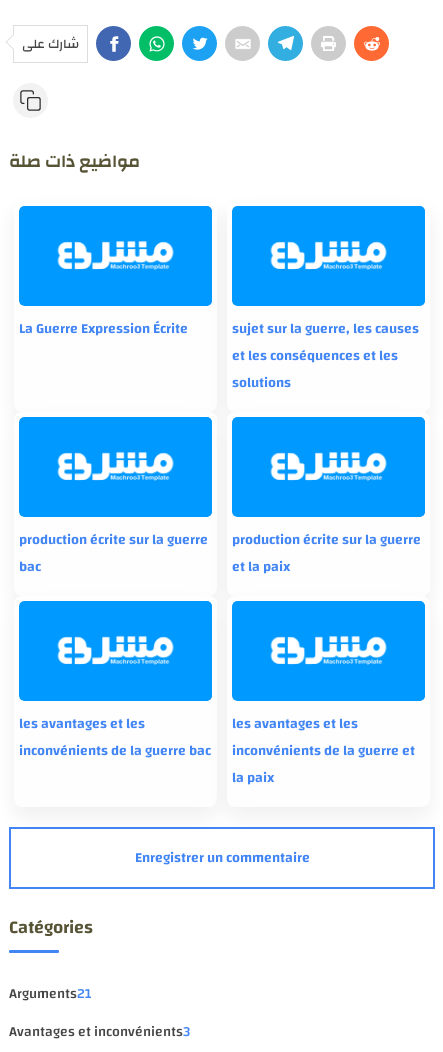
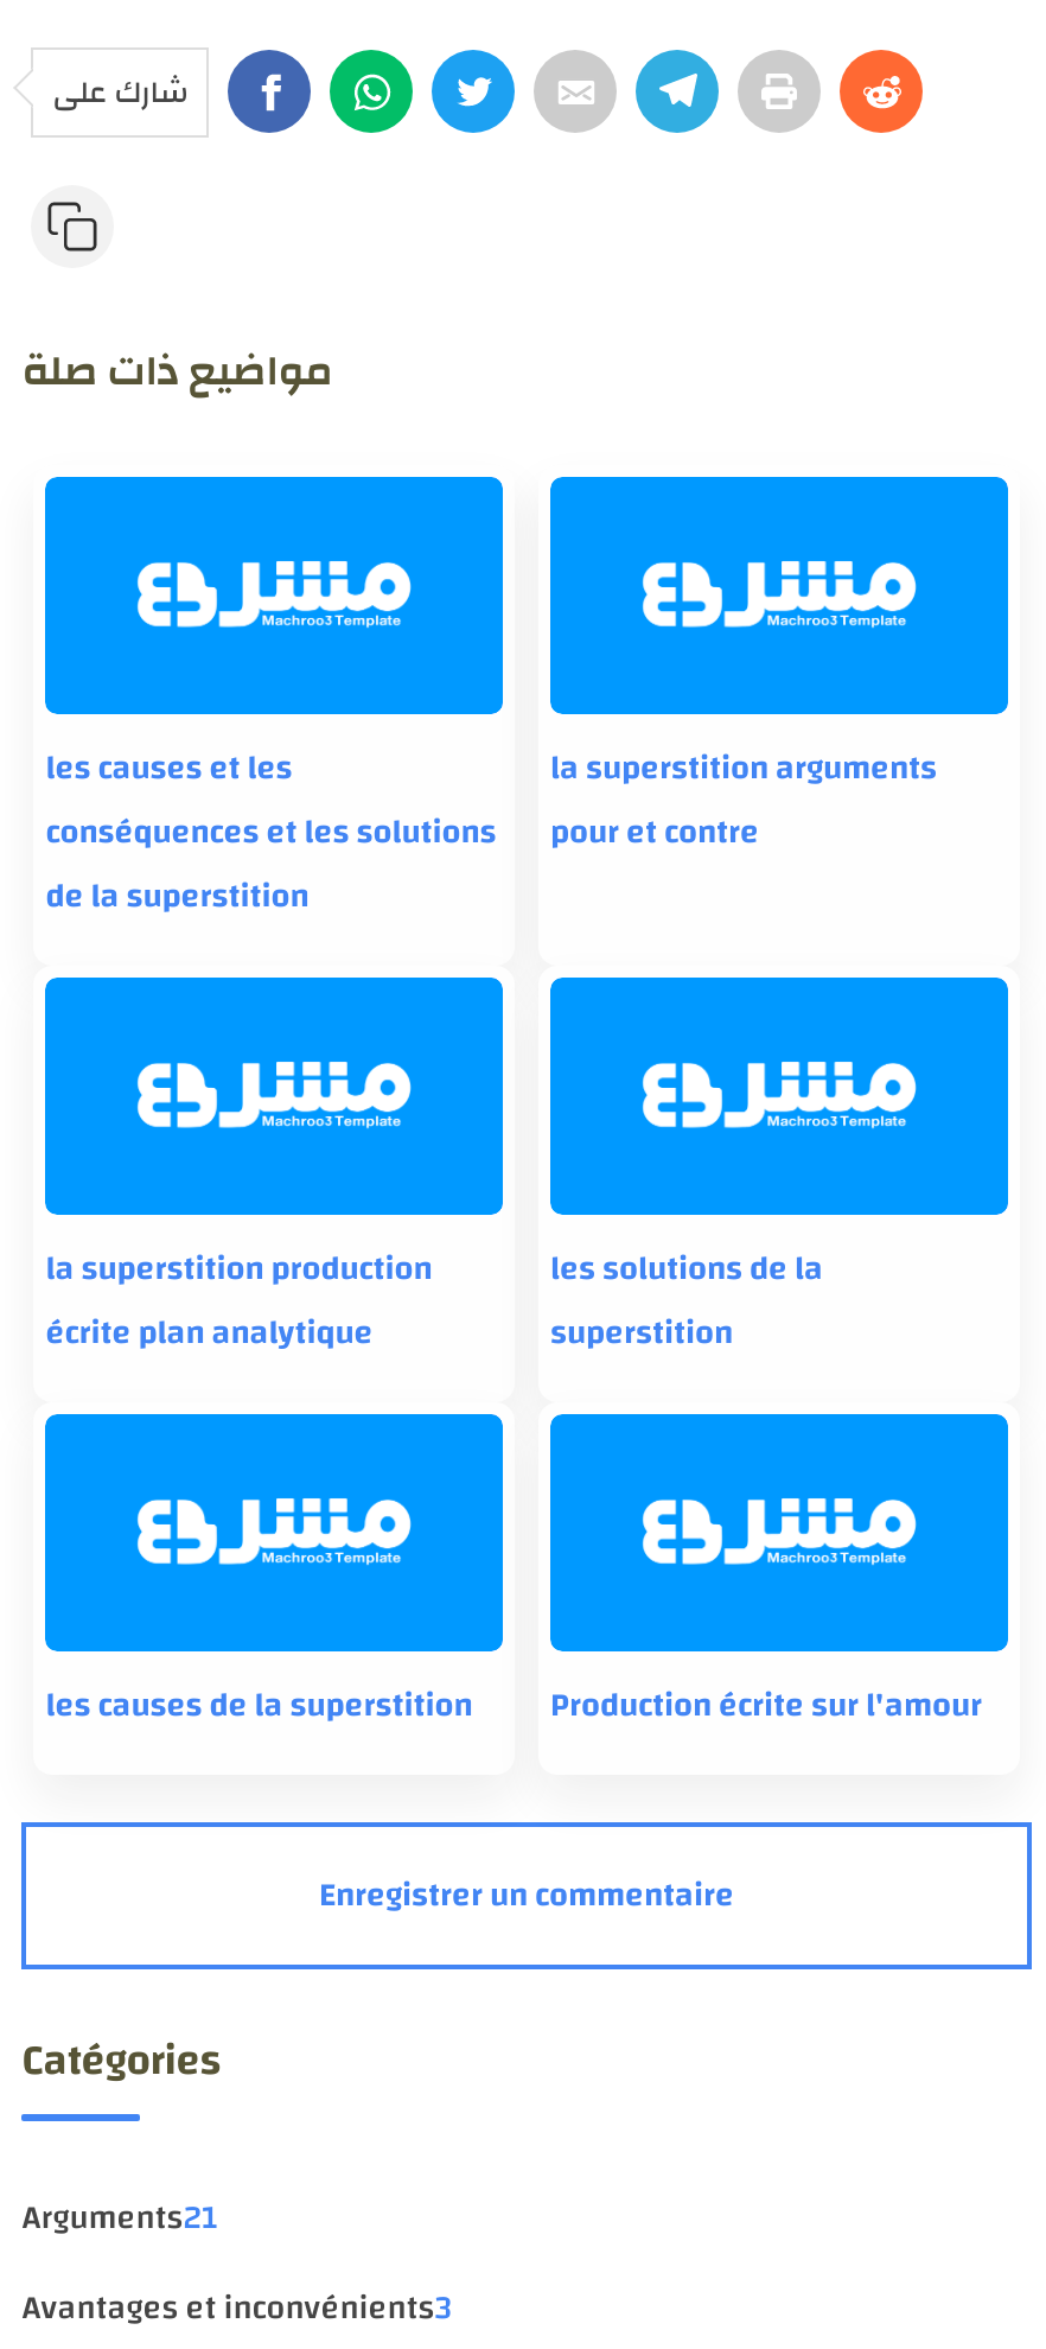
- La Guerre Expression Écrite
- sujet sur la guerre, les causes
- et les conséquences et les
- solutions
+ les causes et les
+ conséquences et les solutions
+ de la superstition

- production écrite sur la guerre
- bac
+ la superstition arguments
+ pour et contre

- production écrite sur la guerre
- et la paix
+ la superstition production
+ écrite plan analytique

- les avantages et les
- inconvénients de la guerre bac
+ les solutions de la
+ superstition

- les avantages et les
- inconvénients de la guerre et
- la paix
+ les causes de la superstition
+ Production écrite sur l'amour
